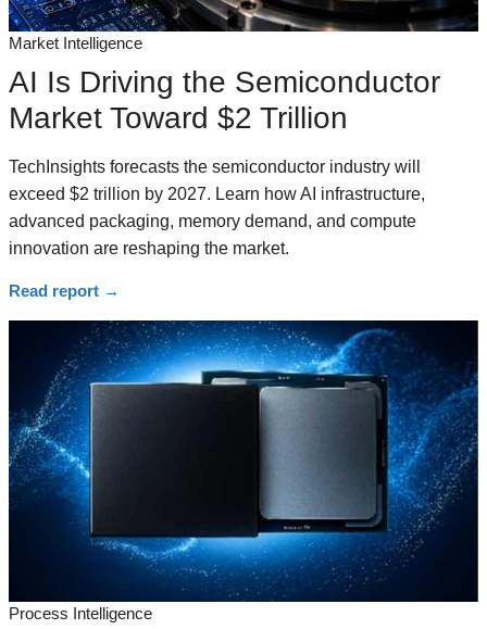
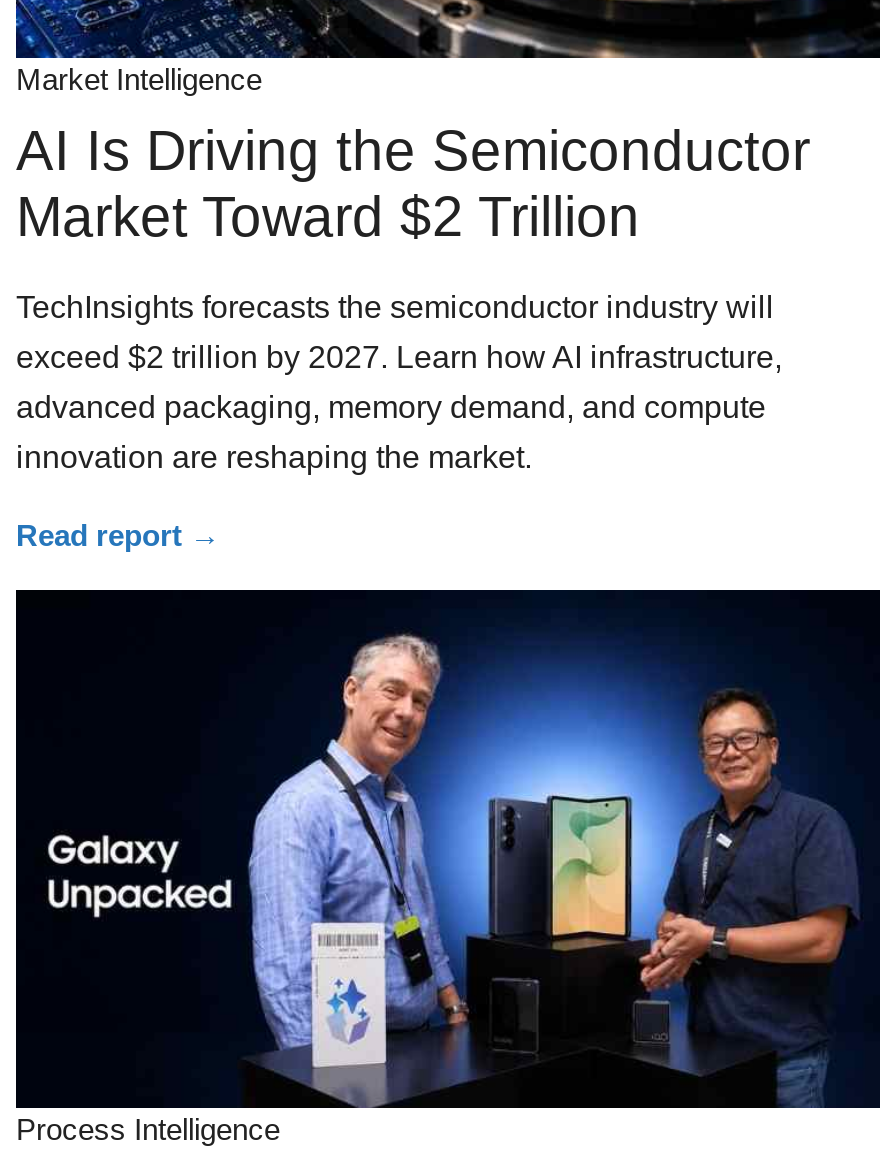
- [image]
+ [image]
